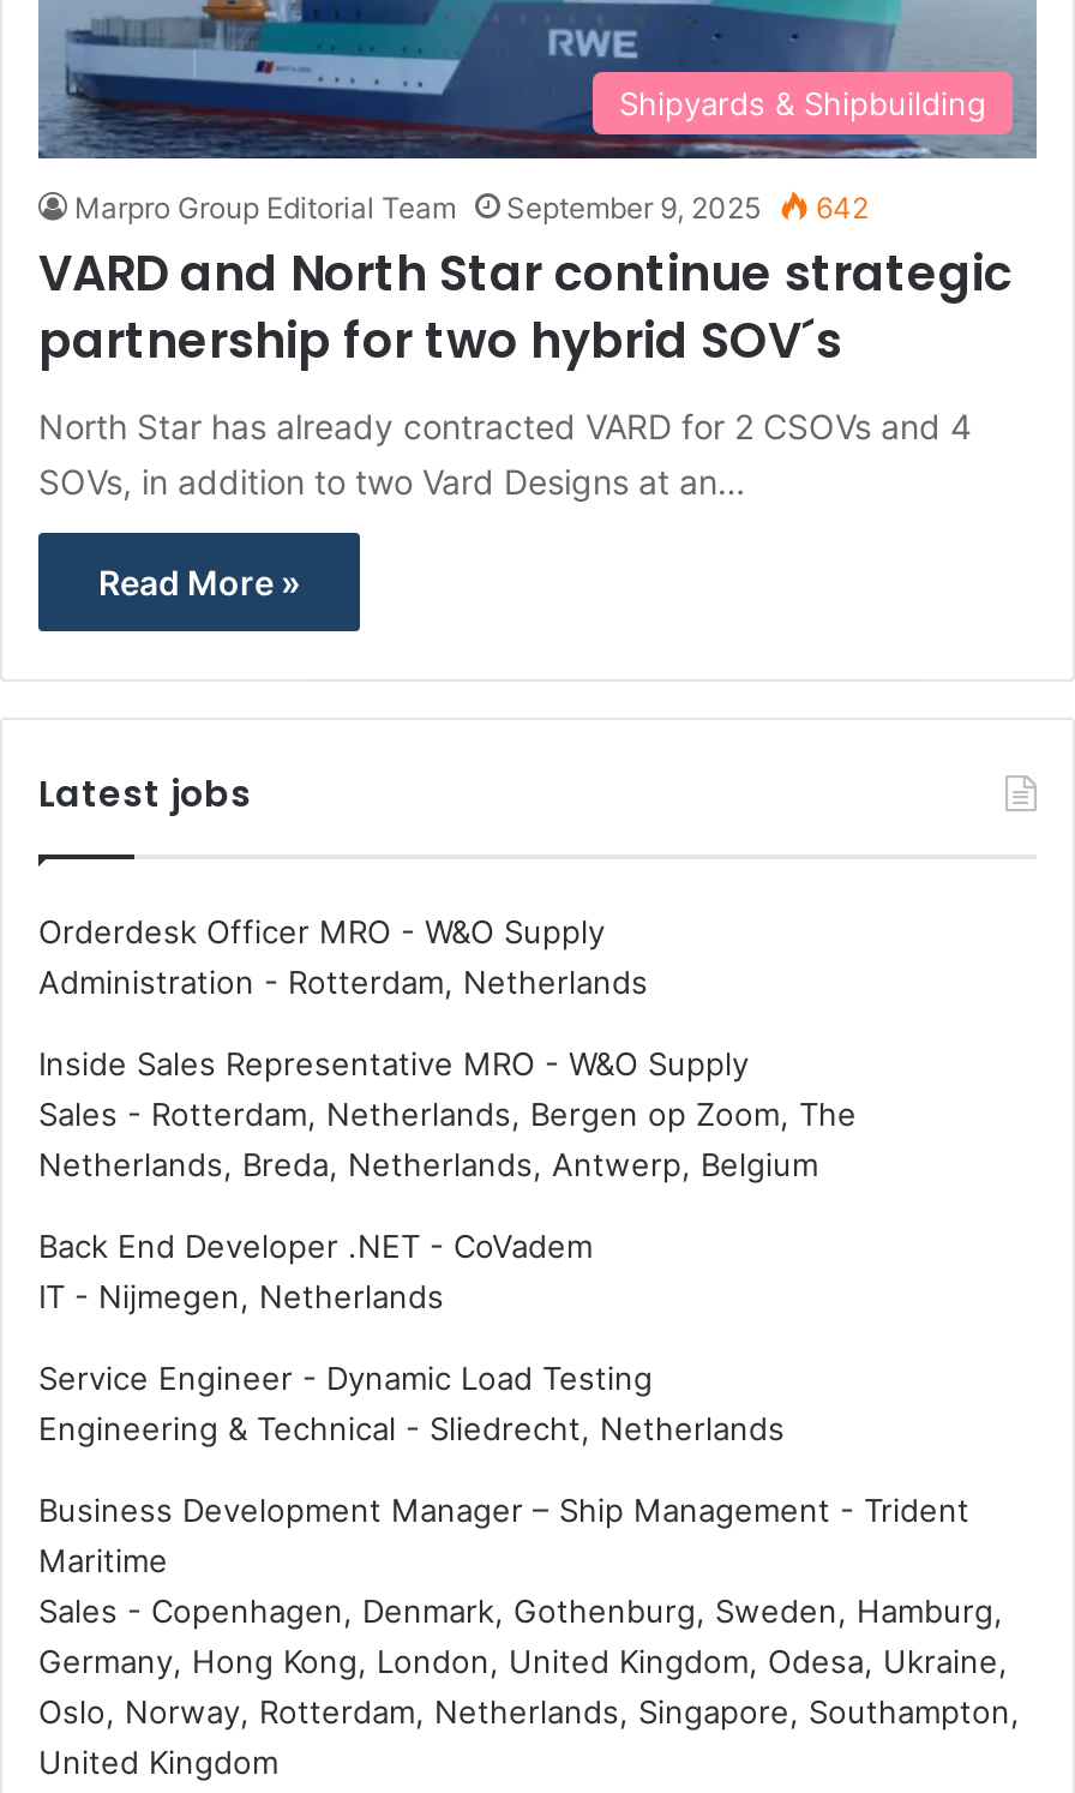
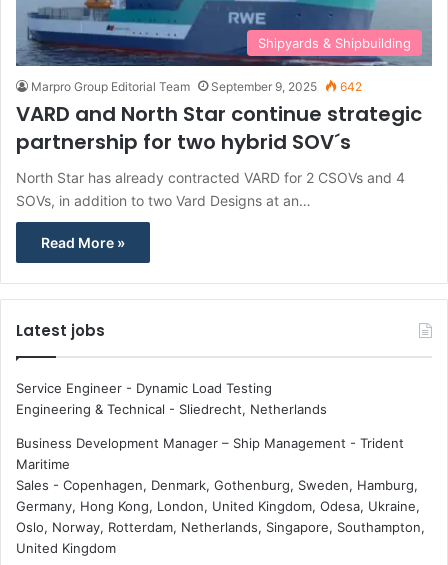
- Orderdesk Officer MRO - W&O Supply
- Administration - Rotterdam, Netherlands
- Inside Sales Representative MRO - W&O Supply
- Sales - Rotterdam, Netherlands, Bergen op Zoom, The
- Netherlands, Breda, Netherlands, Antwerp, Belgium
- Back End Developer .NET - CoVadem
- IT - Nijmegen, Netherlands
